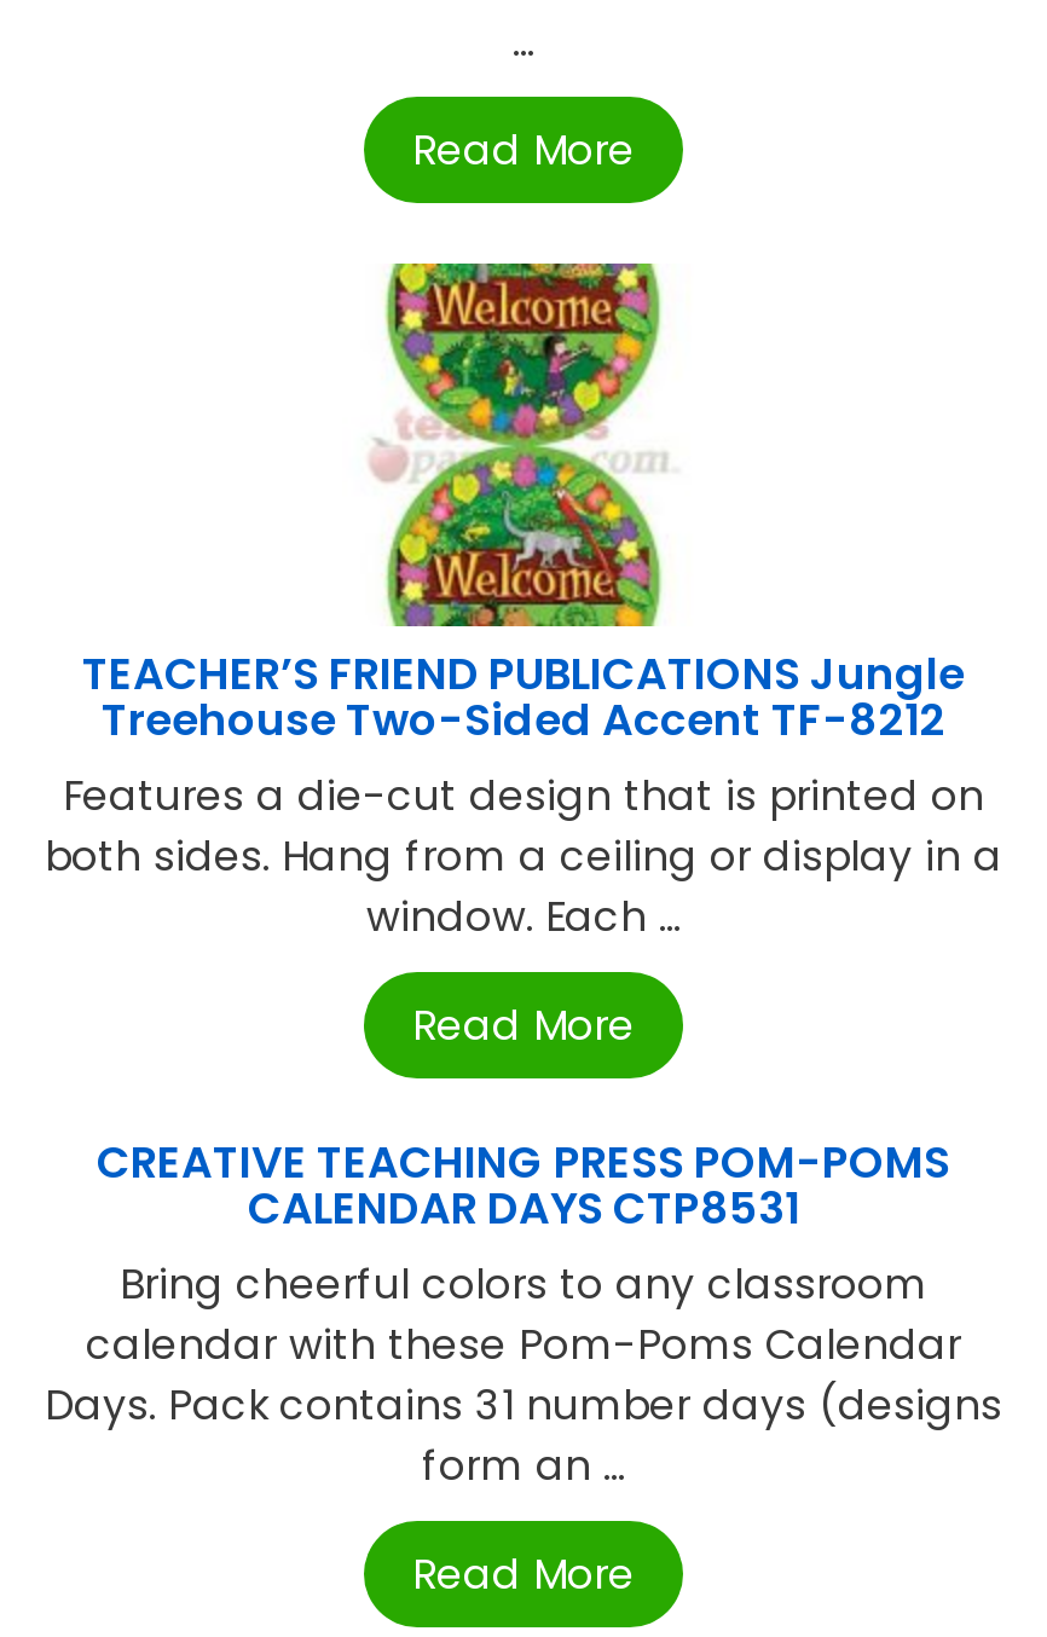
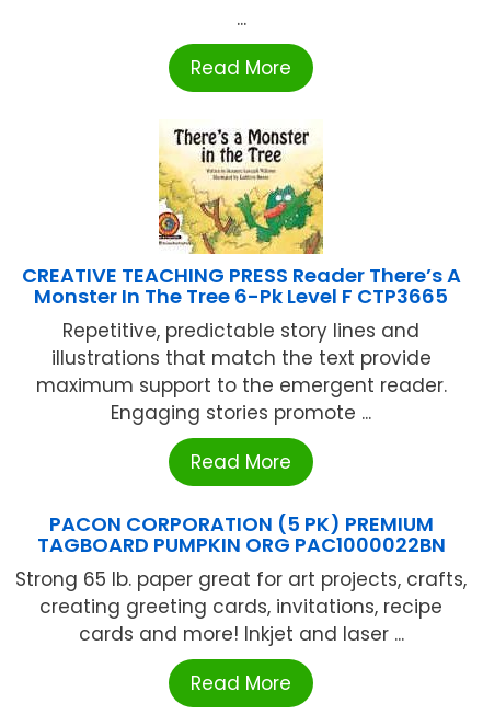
- [image]
- TEACHER’S FRIEND PUBLICATIONS Jungle
- Treehouse Two-Sided Accent TF-8212
- Features a die-cut design that is printed on
- both sides. Hang from a ceiling or display in a
- window. Each ...
+ [image]
+ CREATIVE TEACHING PRESS Reader There’s A
+ Monster In The Tree 6-Pk Level F CTP3665
+ Repetitive, predictable story lines and
+ illustrations that match the text provide
+ maximum support to the emergent reader.
+ Engaging stories promote ...

- CREATIVE TEACHING PRESS POM-POMS
- CALENDAR DAYS CTP8531
- Bring cheerful colors to any classroom
- calendar with these Pom-Poms Calendar
- Days. Pack contains 31 number days (designs
- form an ...
+ PACON CORPORATION (5 PK) PREMIUM
+ TAGBOARD PUMPKIN ORG PAC1000022BN
+ Strong 65 lb. paper great for art projects, crafts,
+ creating greeting cards, invitations, recipe
+ cards and more! Inkjet and laser ...
